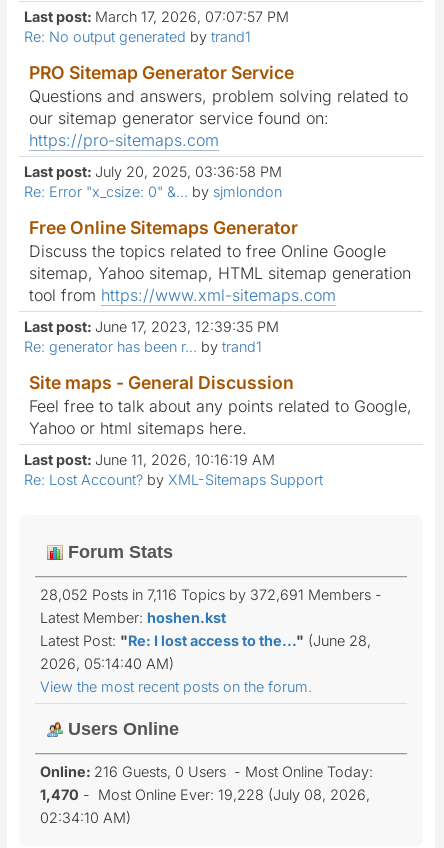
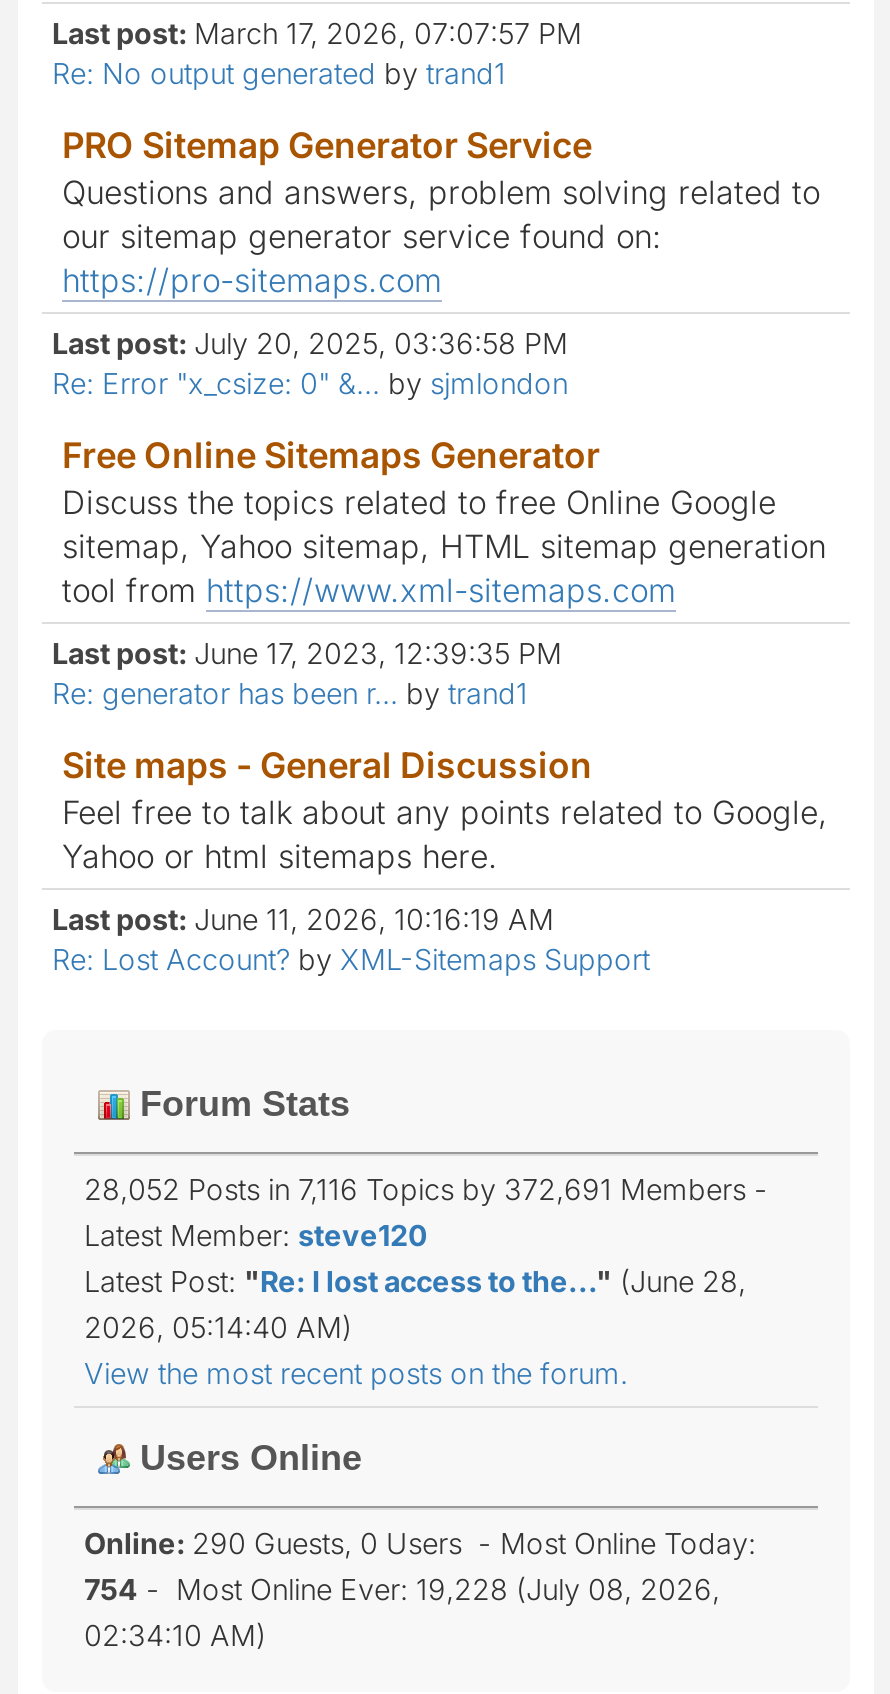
- Latest Member: hoshen.kst
+ Latest Member: steve120

- Online: 216 Guests, 0 Users - Most Online Today:
+ Online: 290 Guests, 0 Users - Most Online Today:

- 1,470 - Most Online Ever: 19,228 (July 08, 2026,
+ 754 - Most Online Ever: 19,228 (July 08, 2026,
